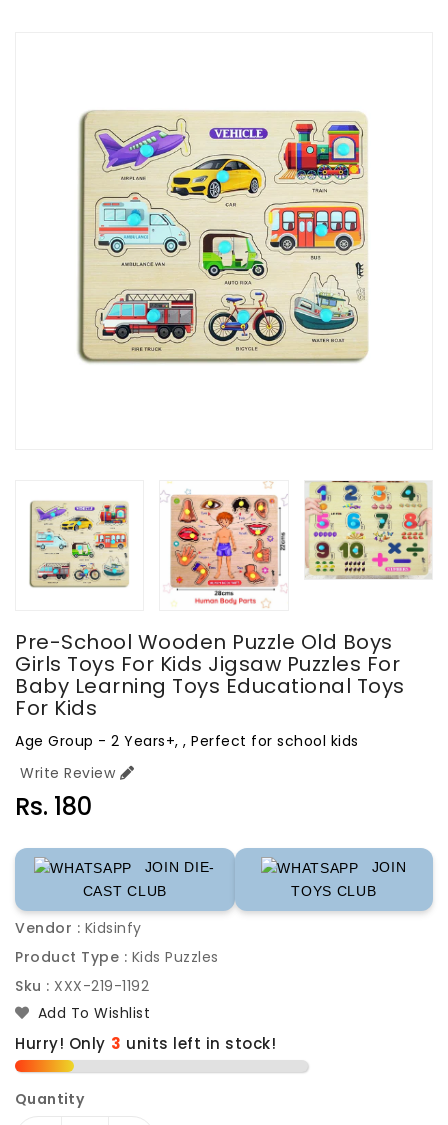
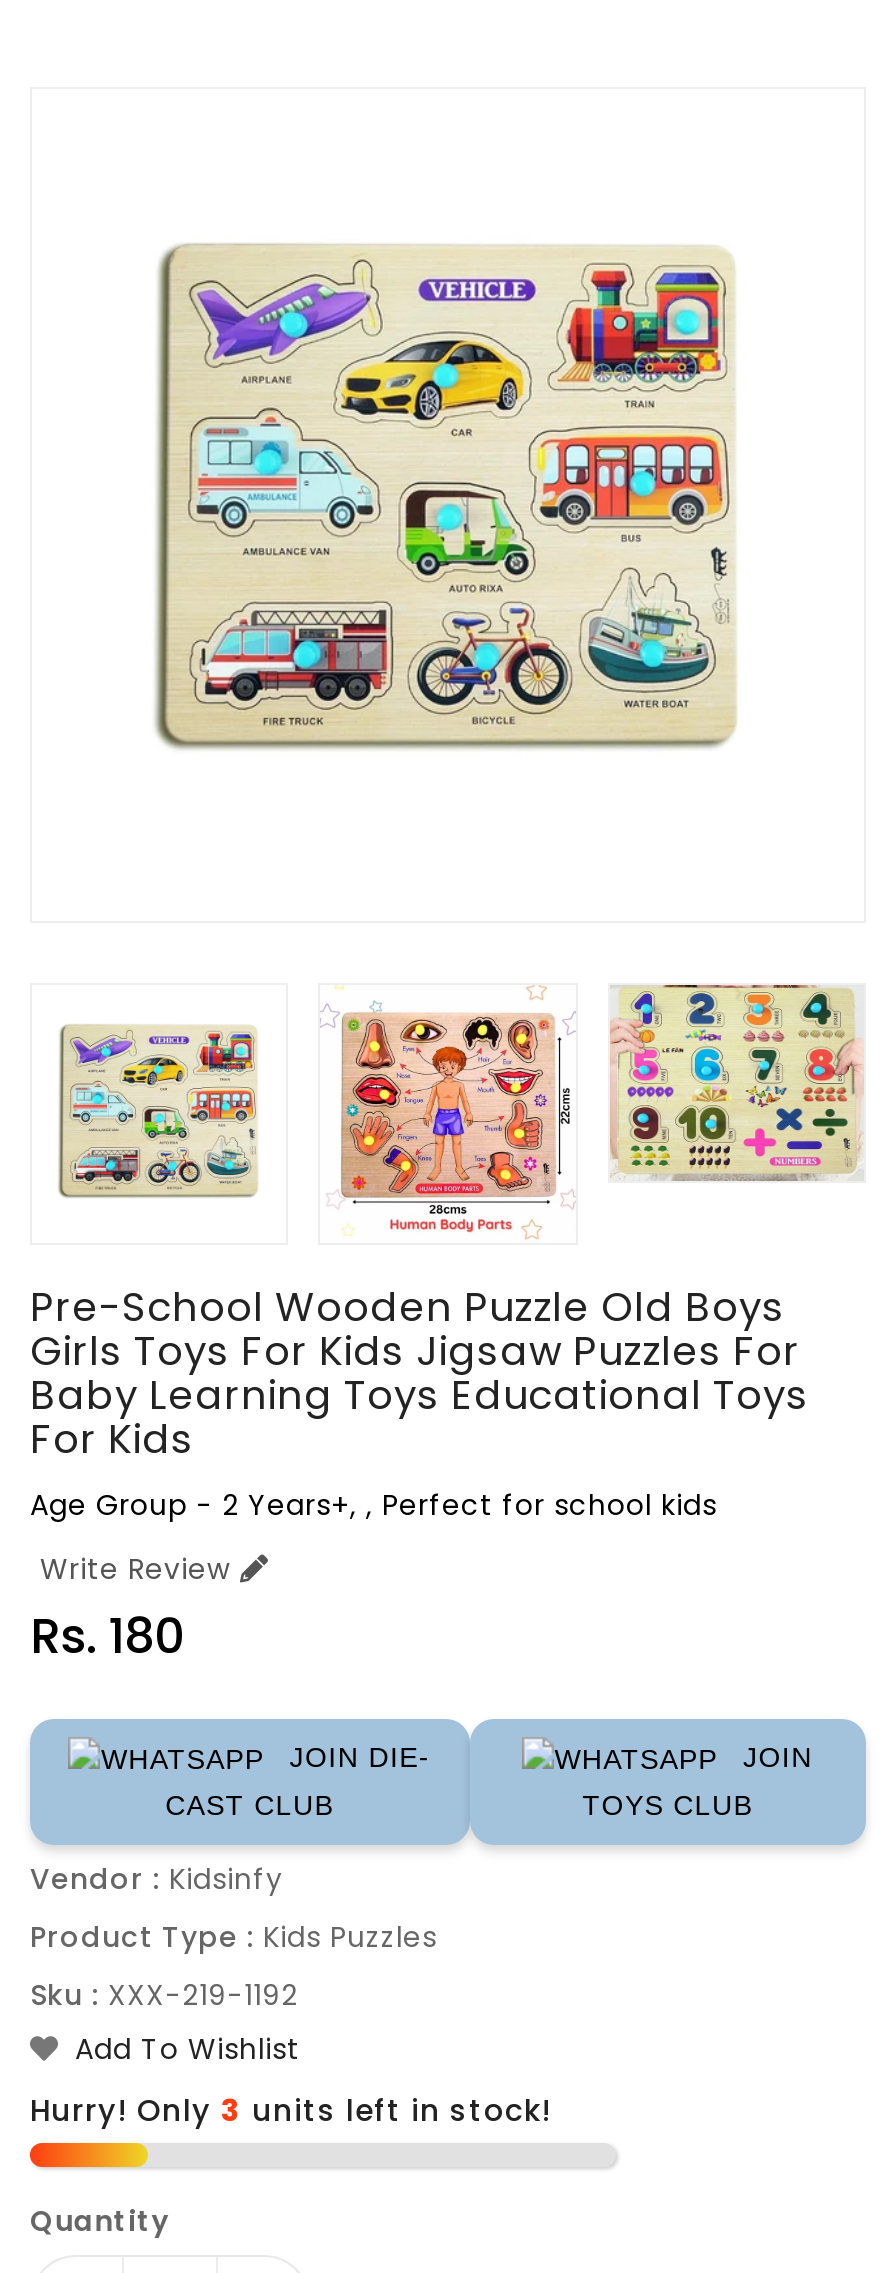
- Hurry! Only
- units left in stock!
+ Hurry! Only 3 units left in stock!
